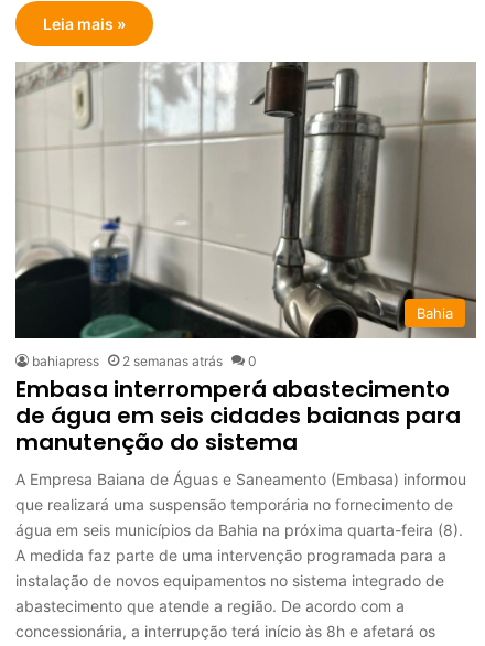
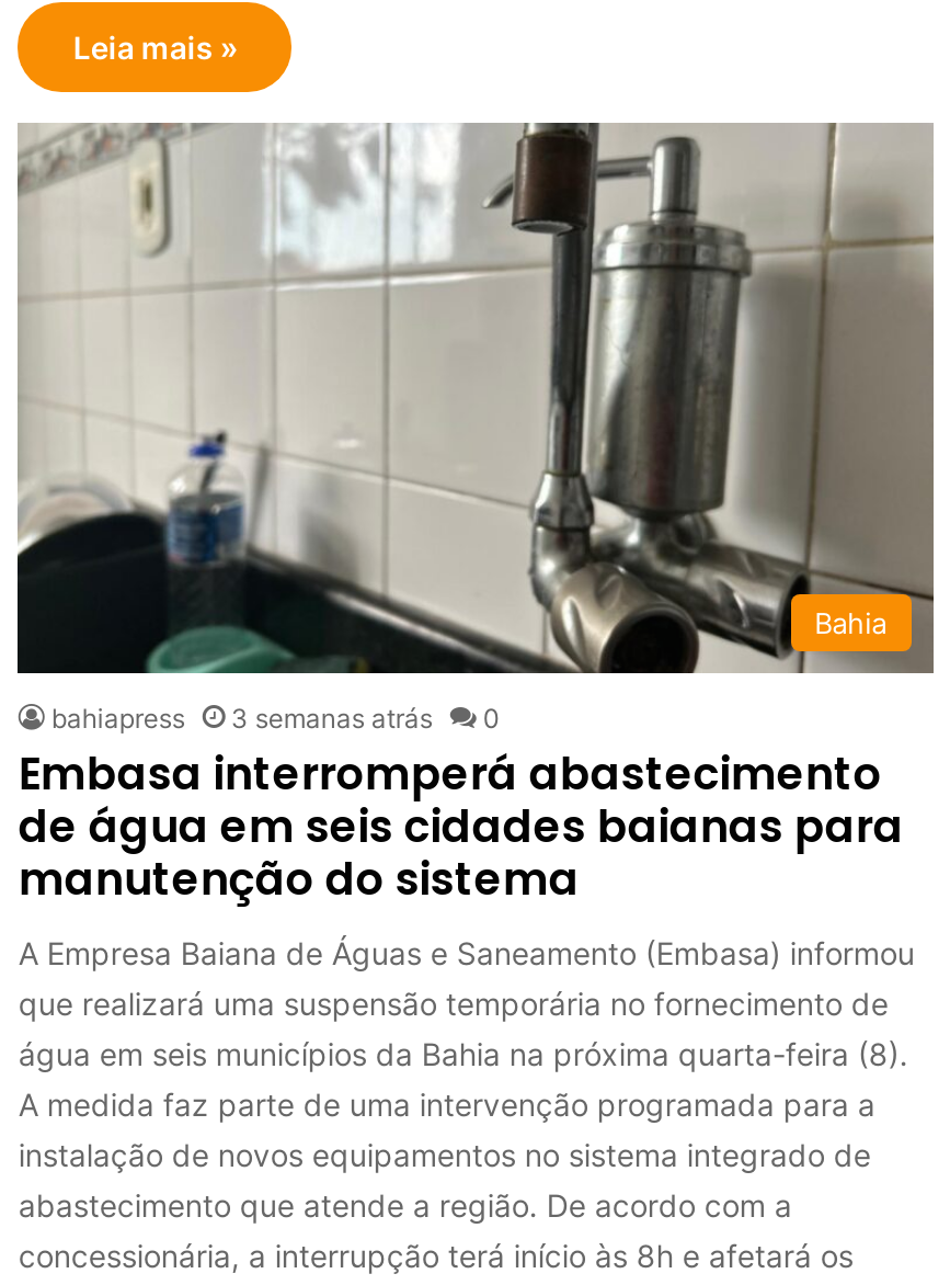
- 2 semanas atrás
+ 3 semanas atrás
